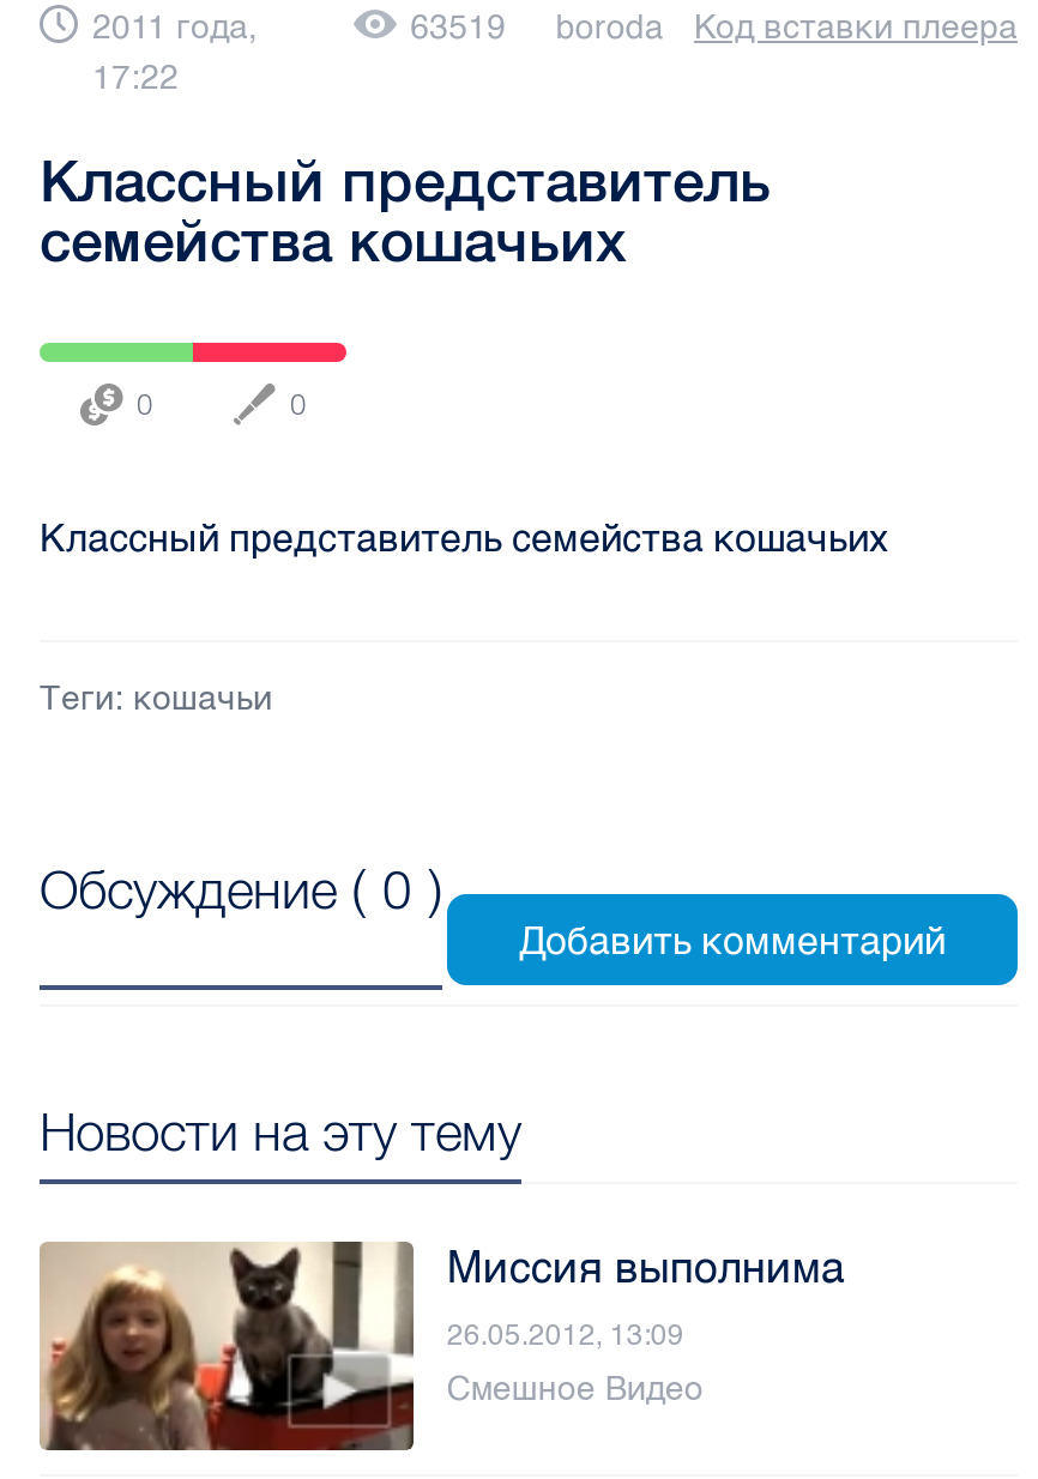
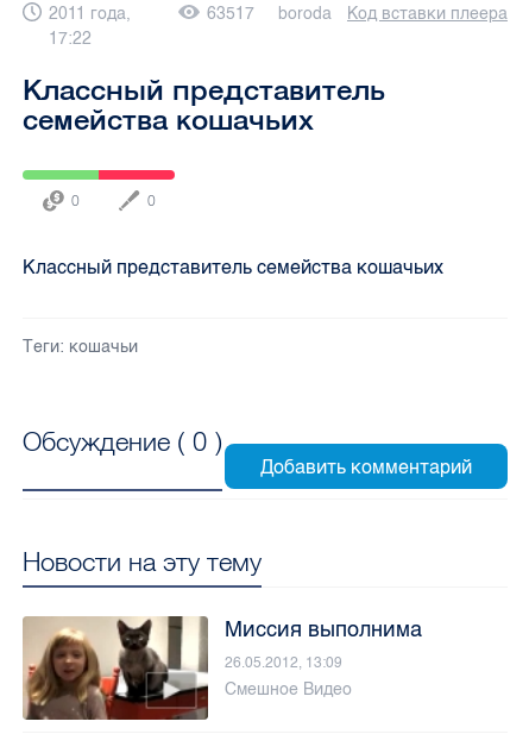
- 63519 boroda Код вставки плеера
+ 63517 boroda Код вставки плеера
